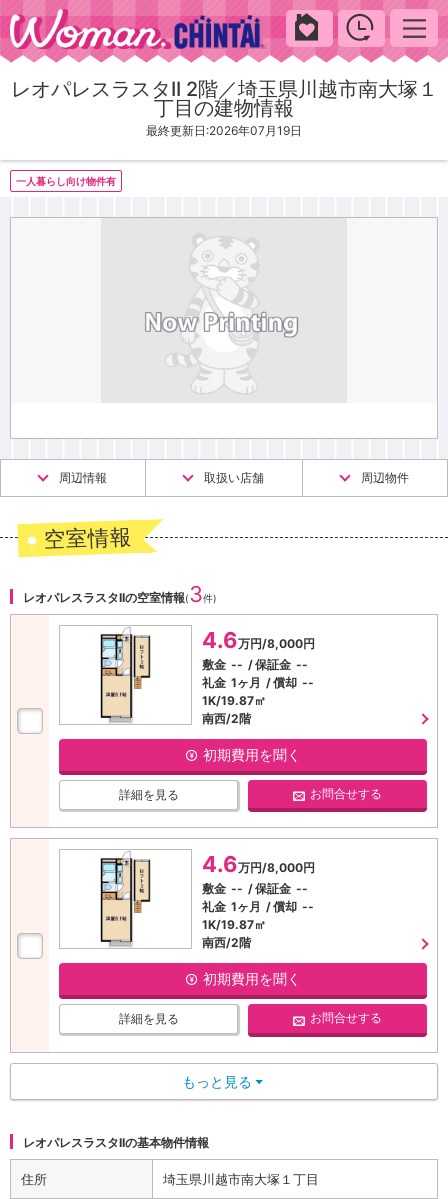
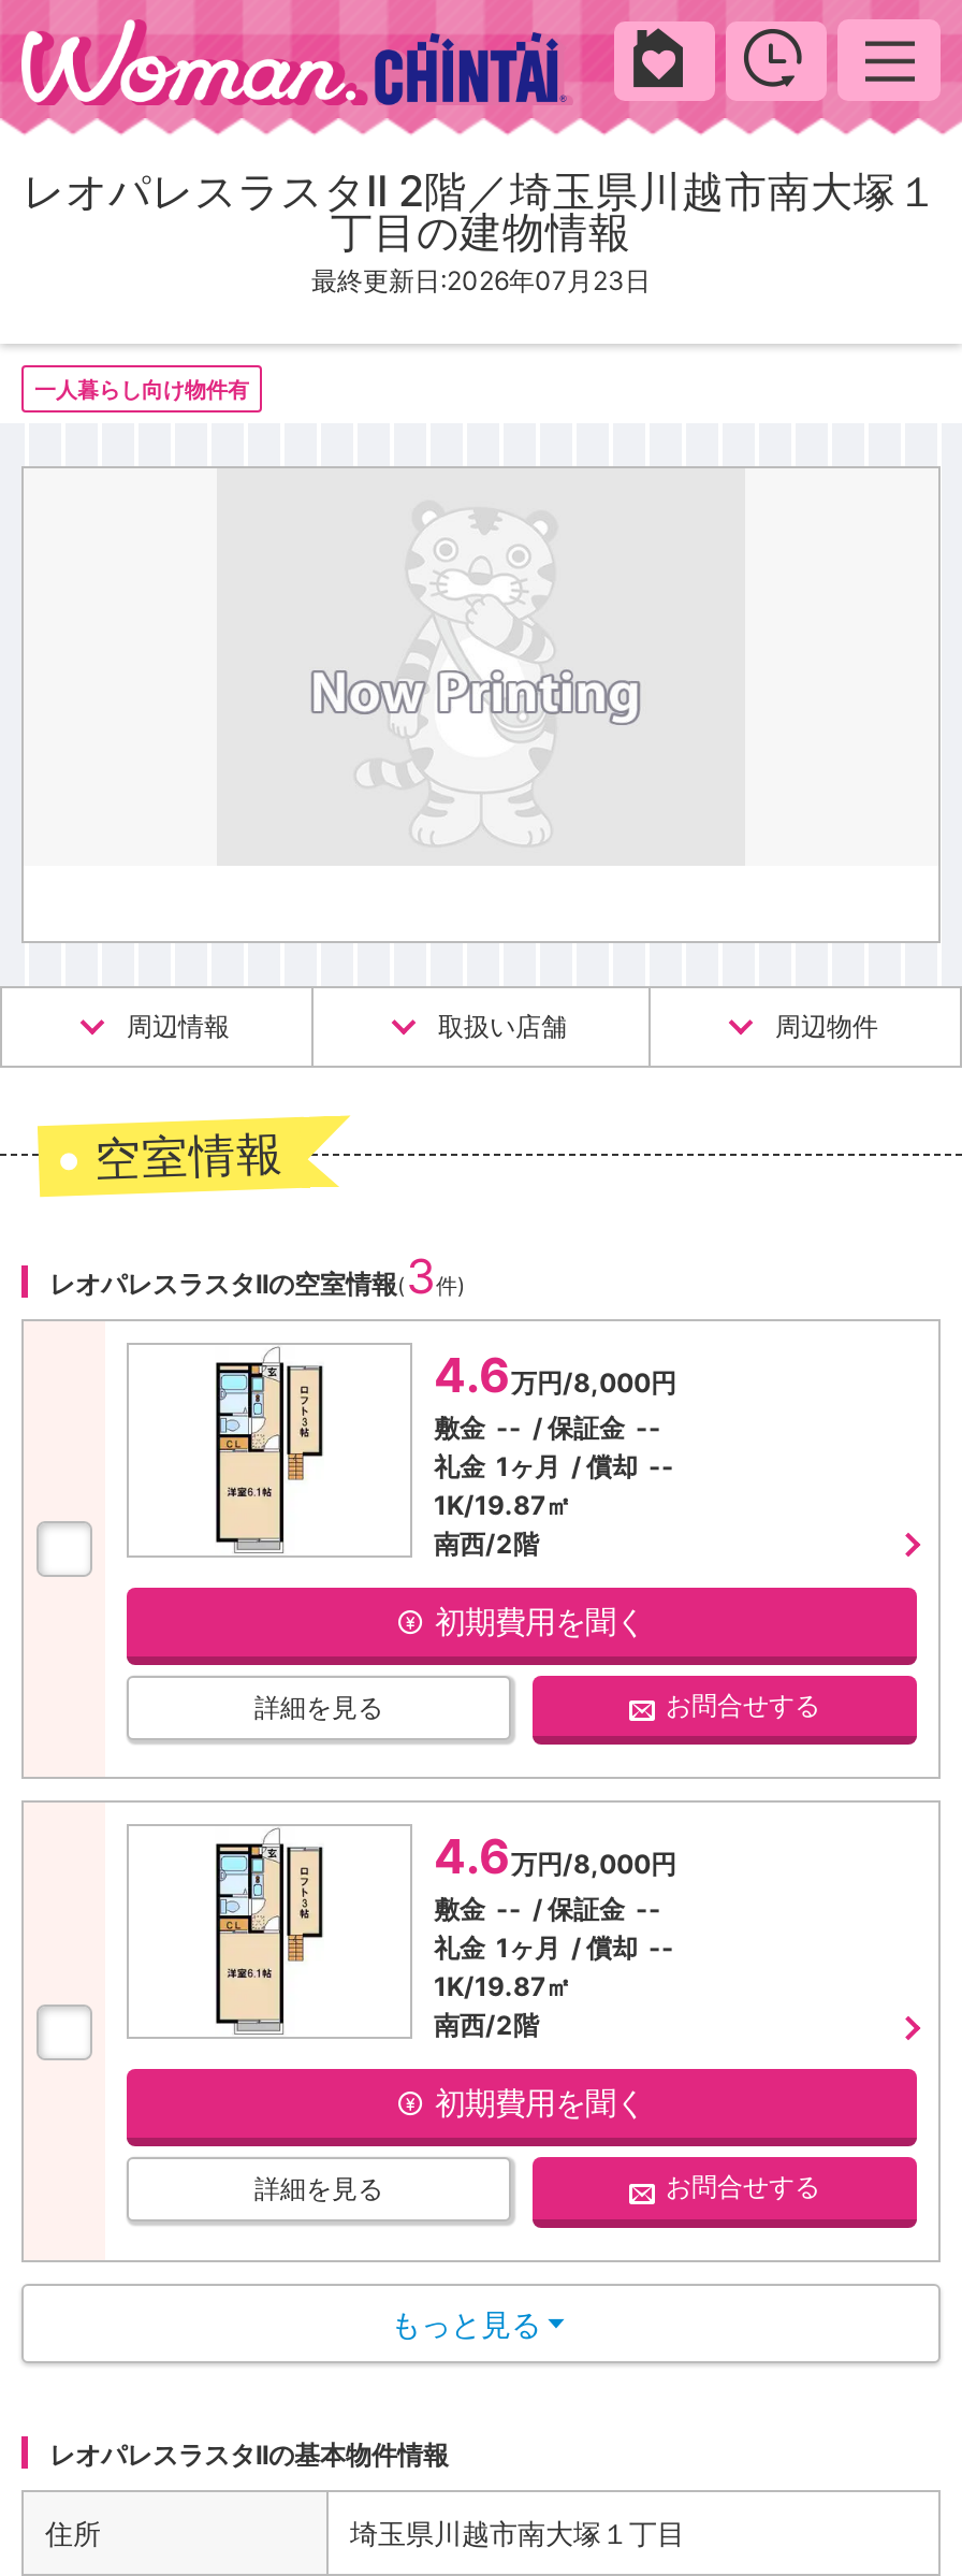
- 最終更新日:2026年07月19日
+ 最終更新日:2026年07月23日
